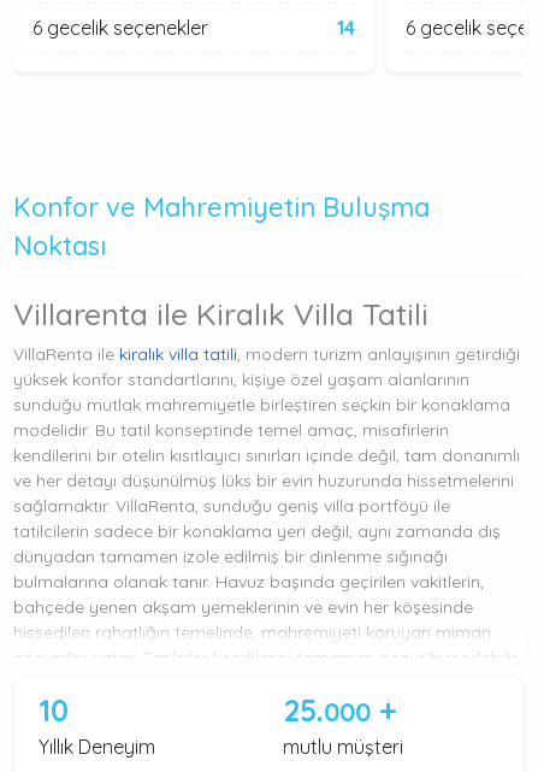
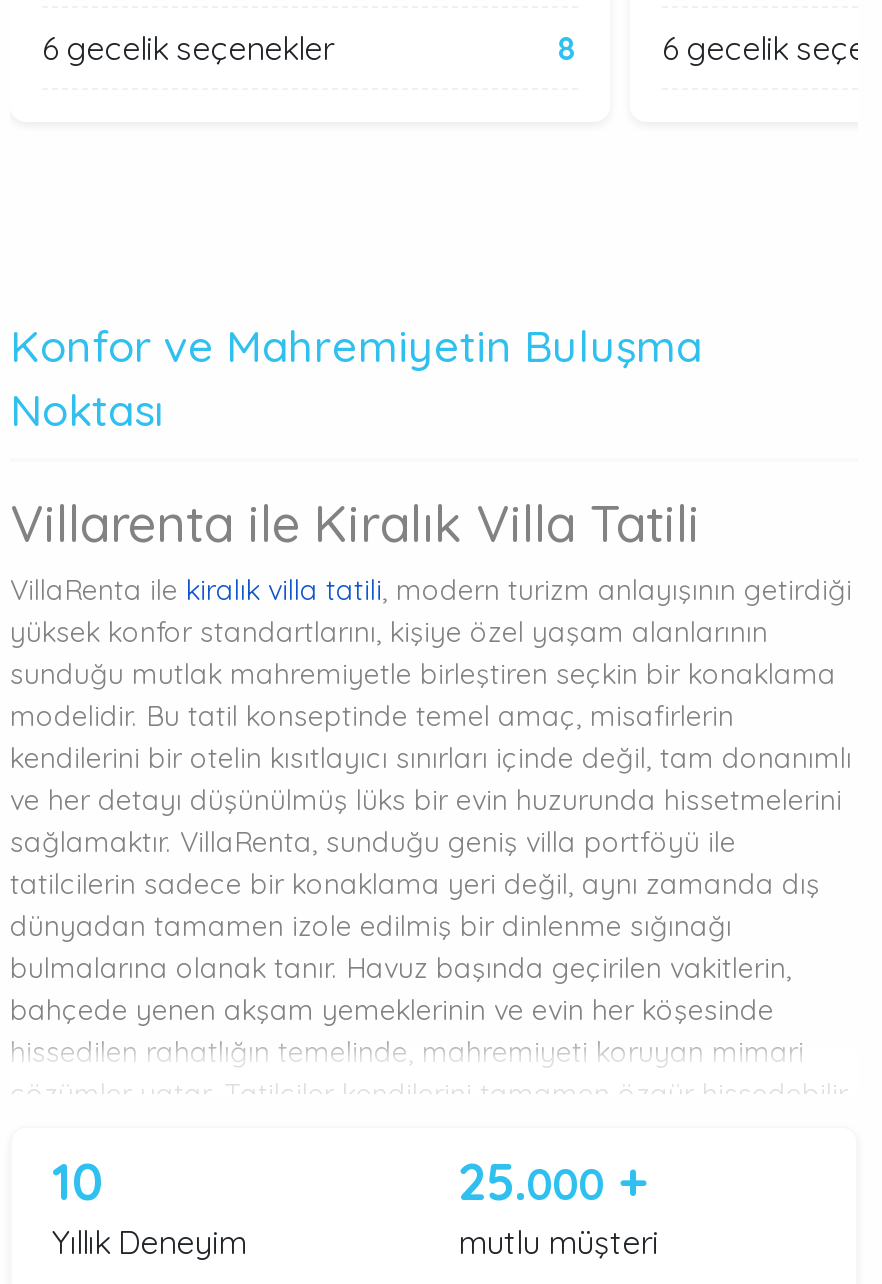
- 14
+ 8
